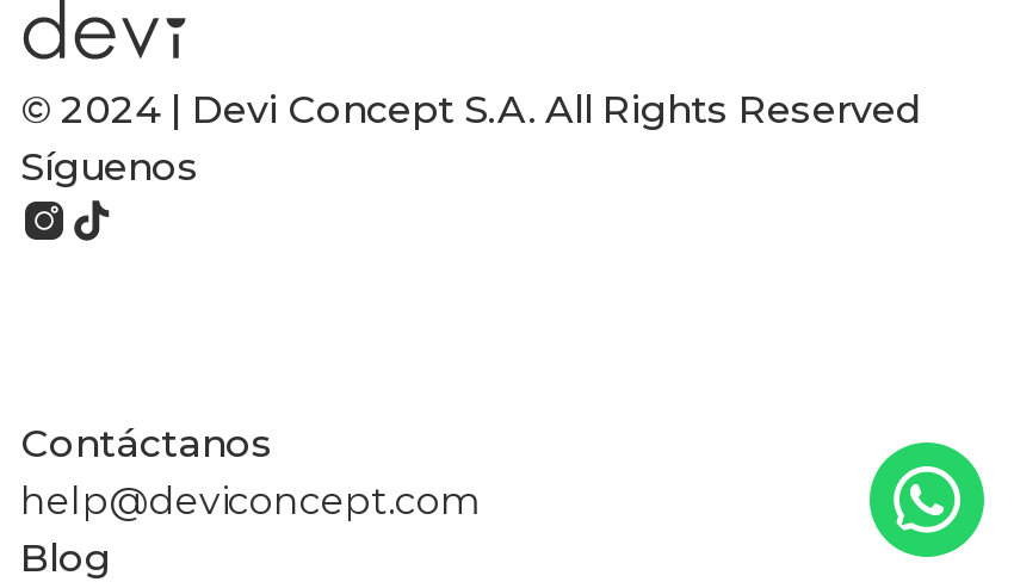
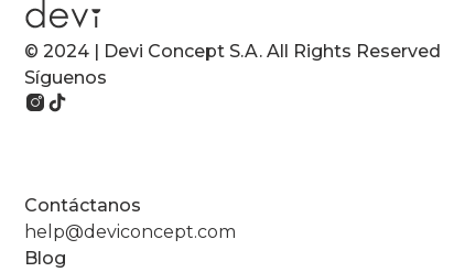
- [image]
